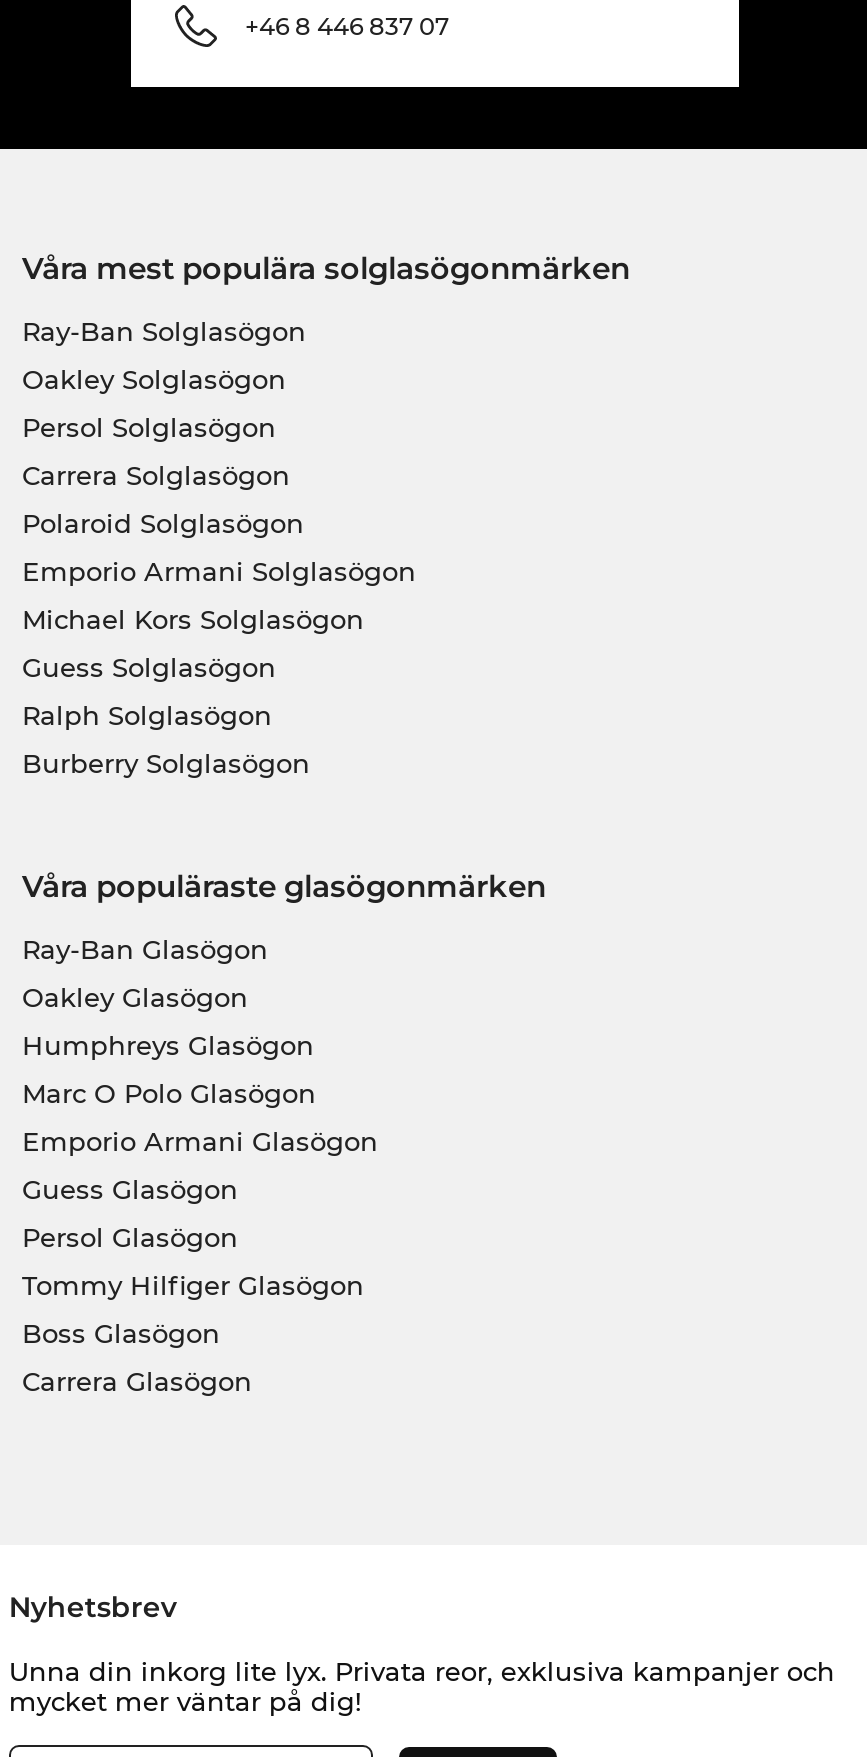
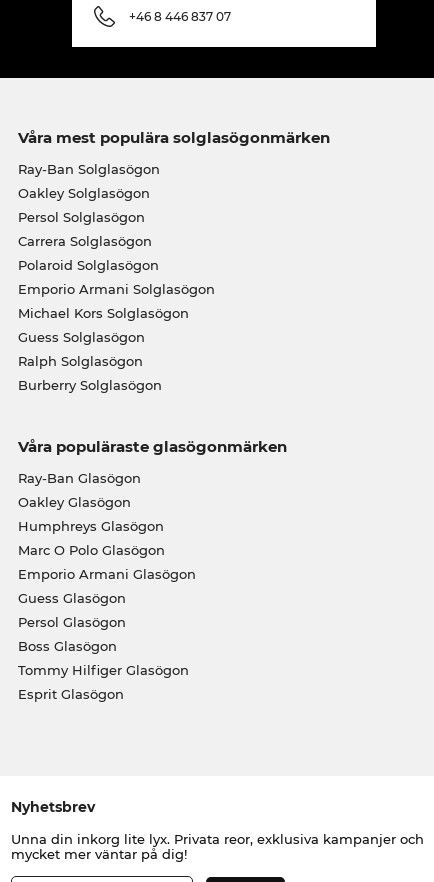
moved down: Tommy Hilfiger Glasögon

moved up: Boss Glasögon

- Carrera Glasögon
+ Esprit Glasögon
